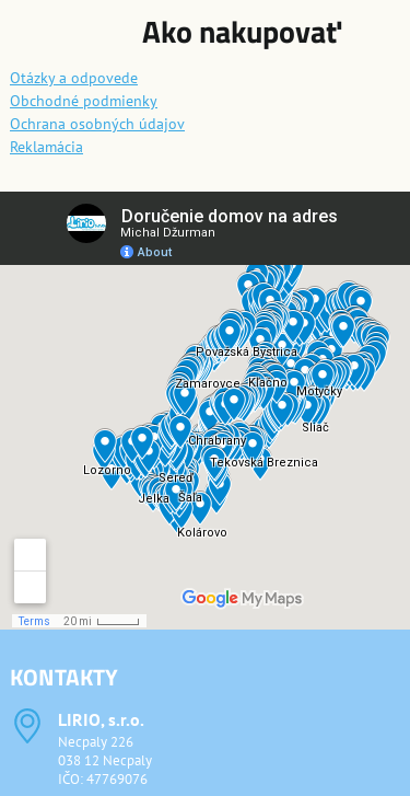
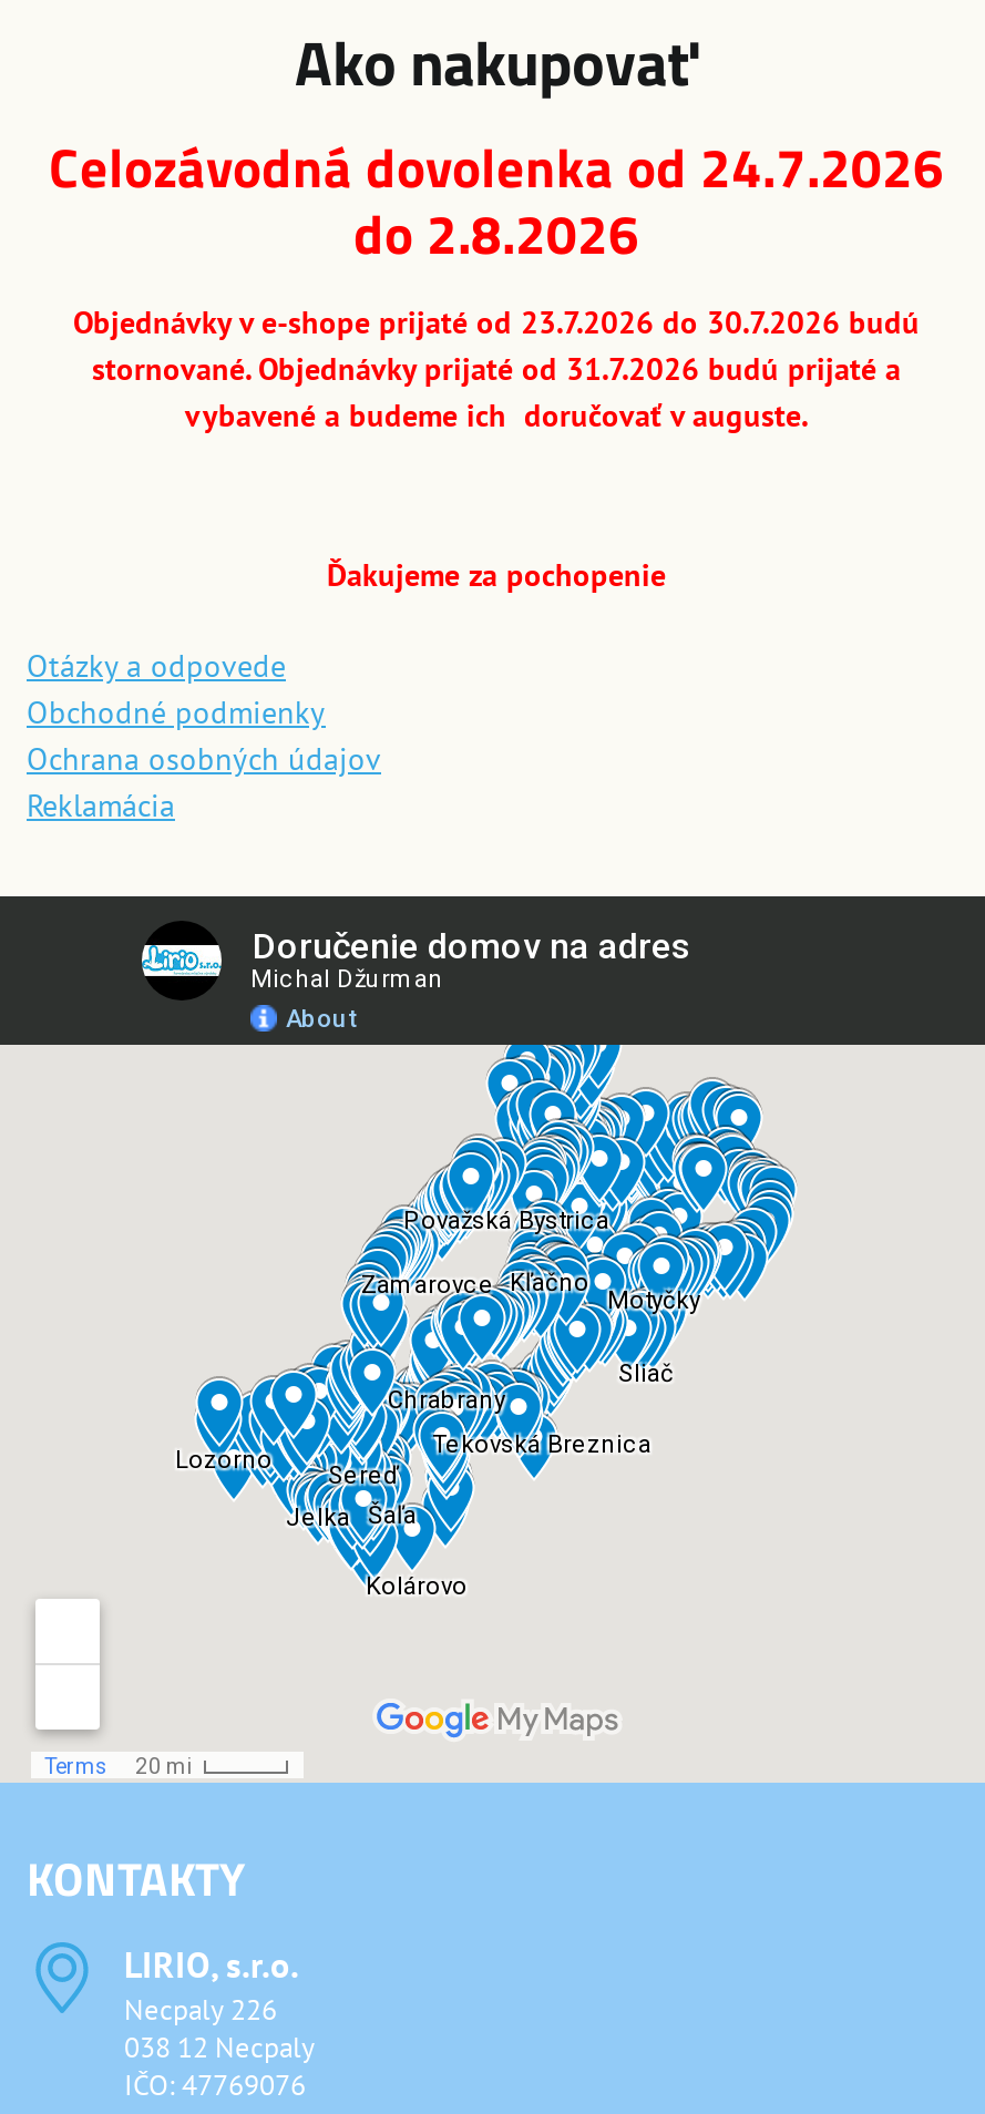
+ Celozávodná dovolenka od 24.7.2026
+ do 2.8.2026
+ Objednávky v e-shope prijaté od 23.7.2026 do 30.7.2026 budú
+ stornované. Objednávky prijaté od 31.7.2026 budú prijaté a
+ vybavené a budeme ich doručovať v auguste.

+ Ďakujeme za pochopenie
